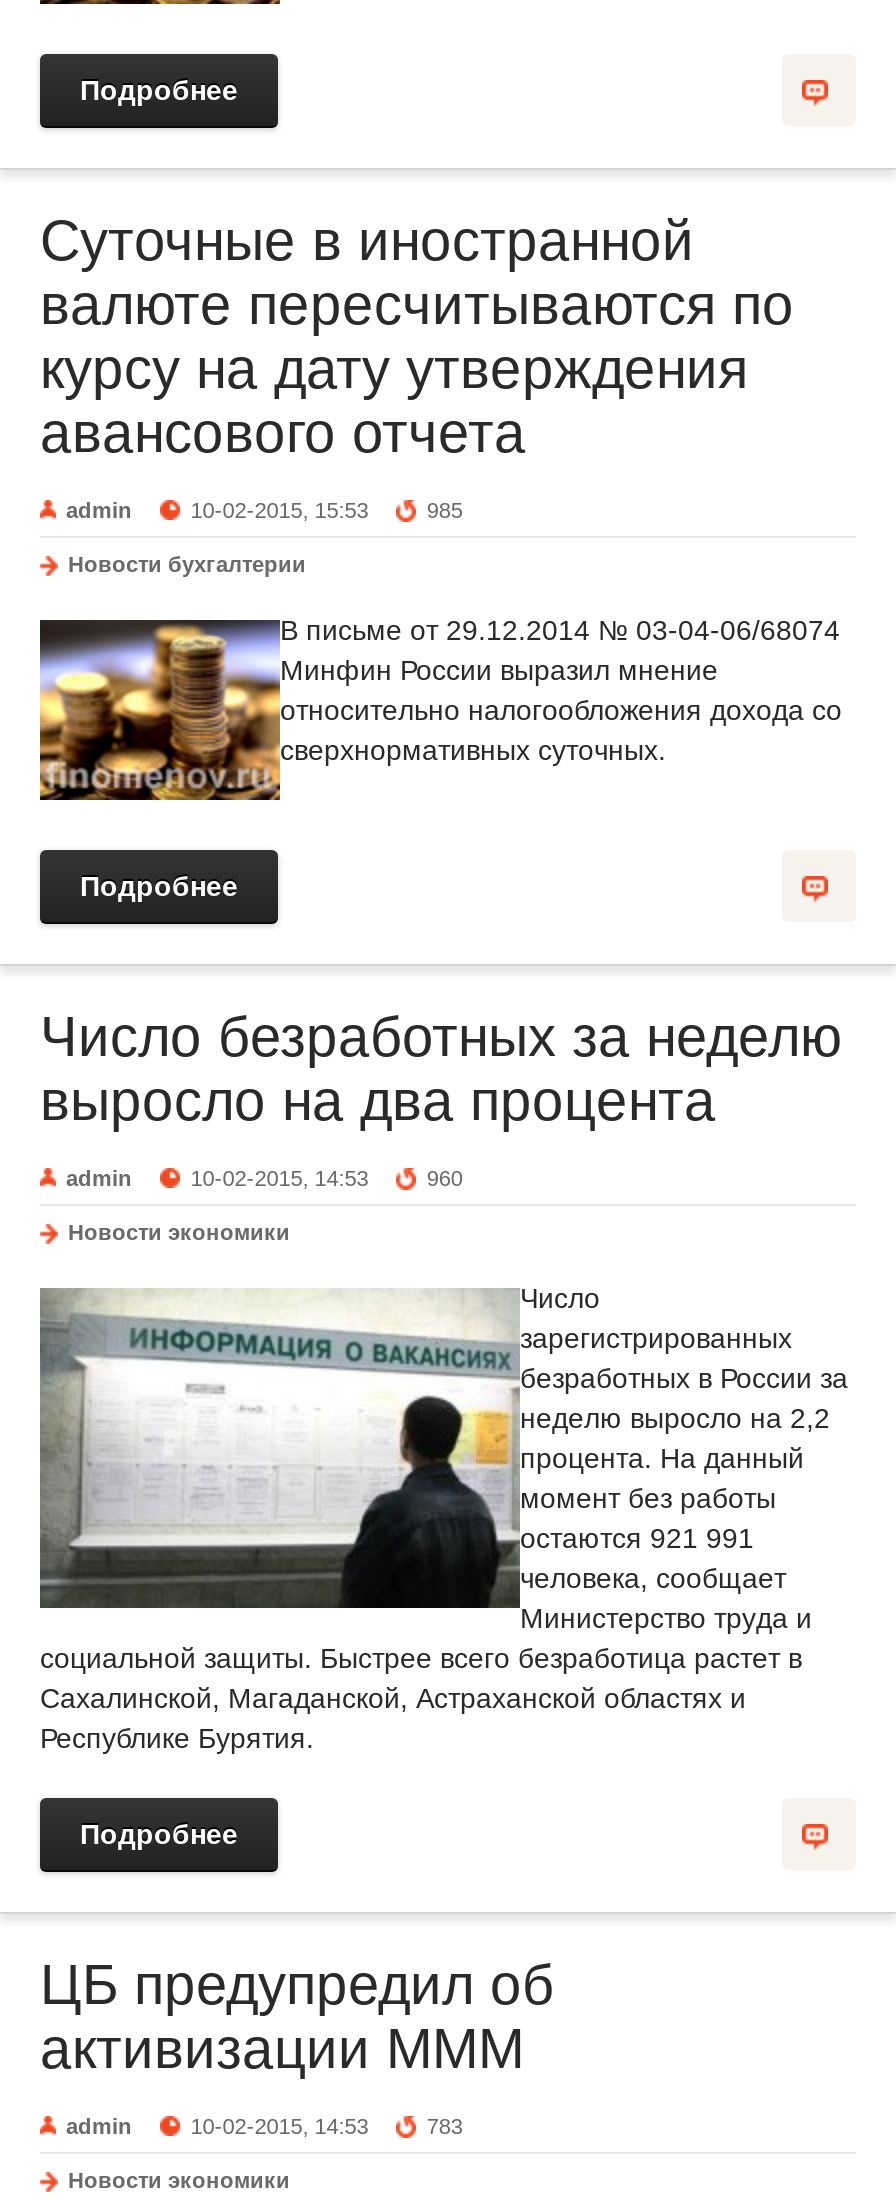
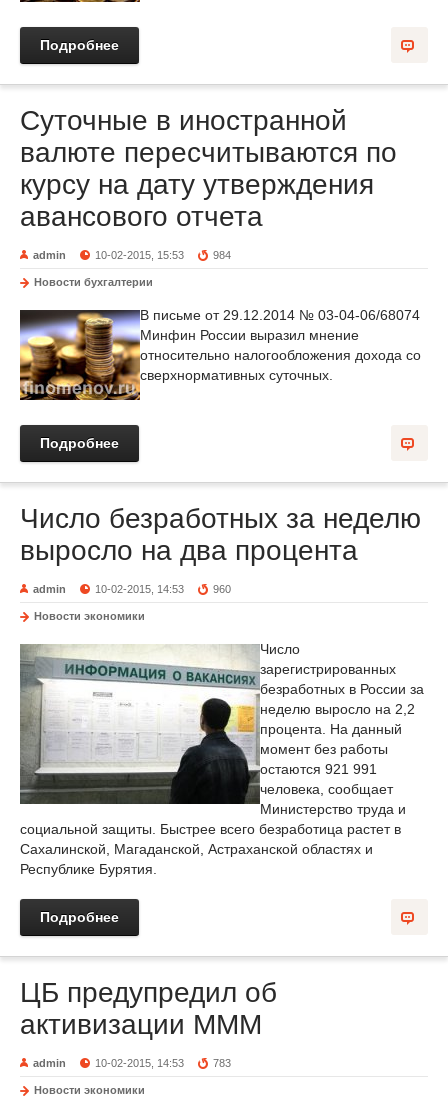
- 985
+ 984
